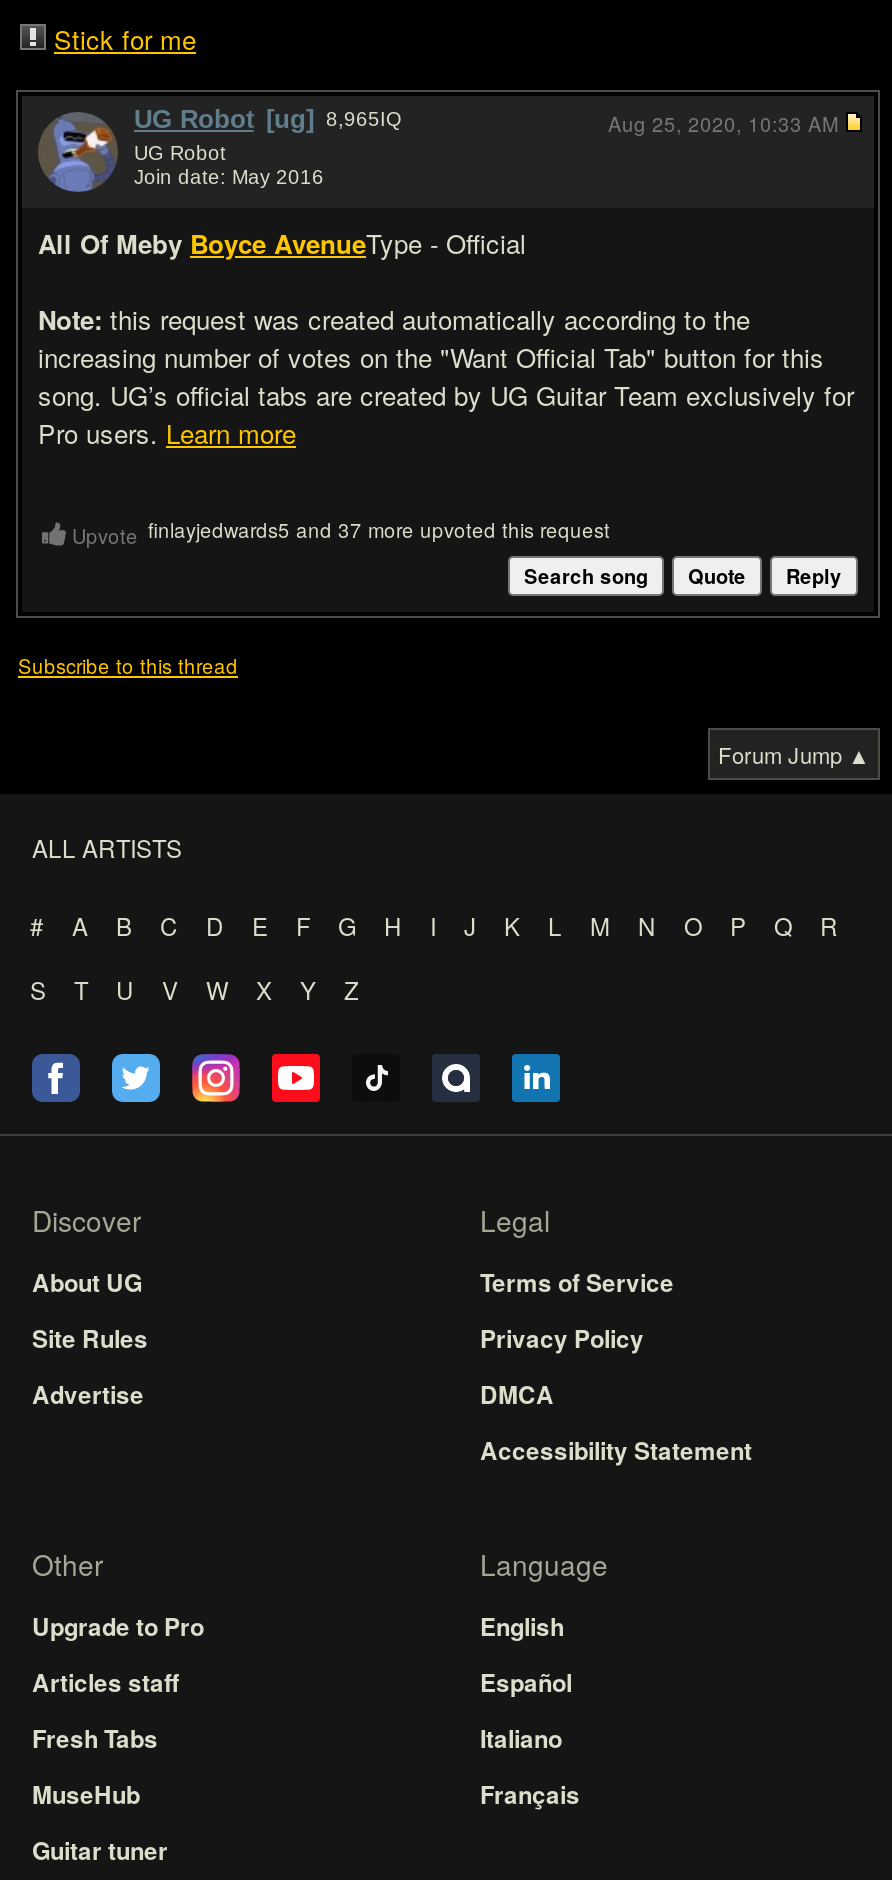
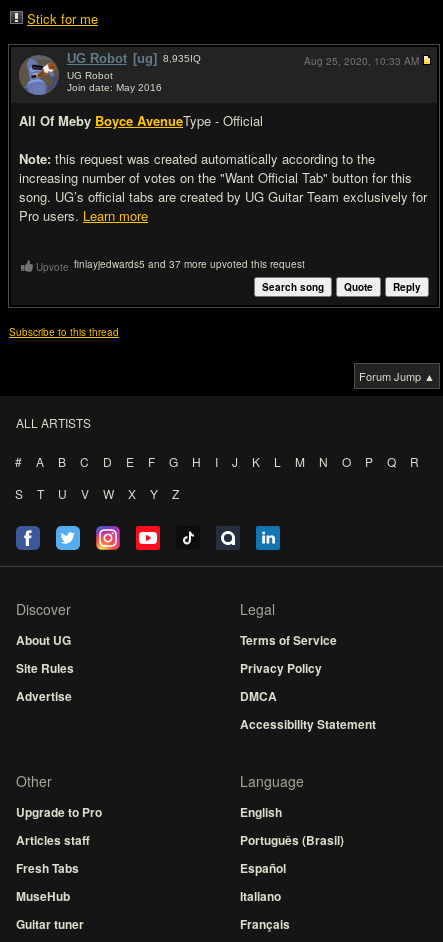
- UG Robot [ug] 8,965IQ
+ UG Robot [ug] 8,935IQ

moved down: Español | Italiano | Français

+ Português (Brasil)
